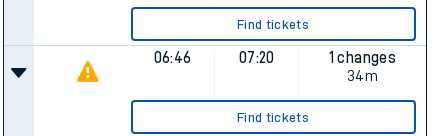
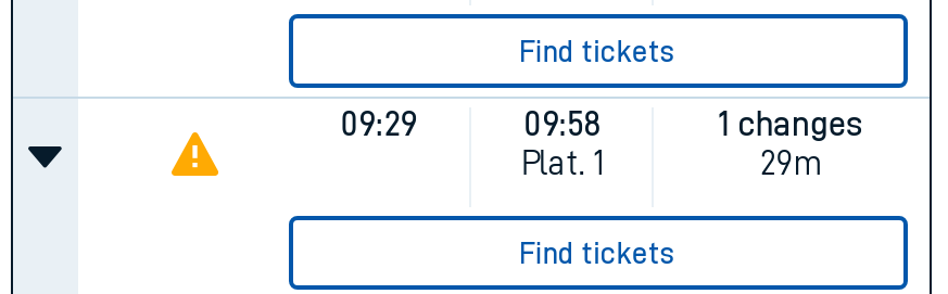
- 06:46
- 07:20
+ 09:29
+ 09:58
+ Plat. 1

- 34m
+ 29m
